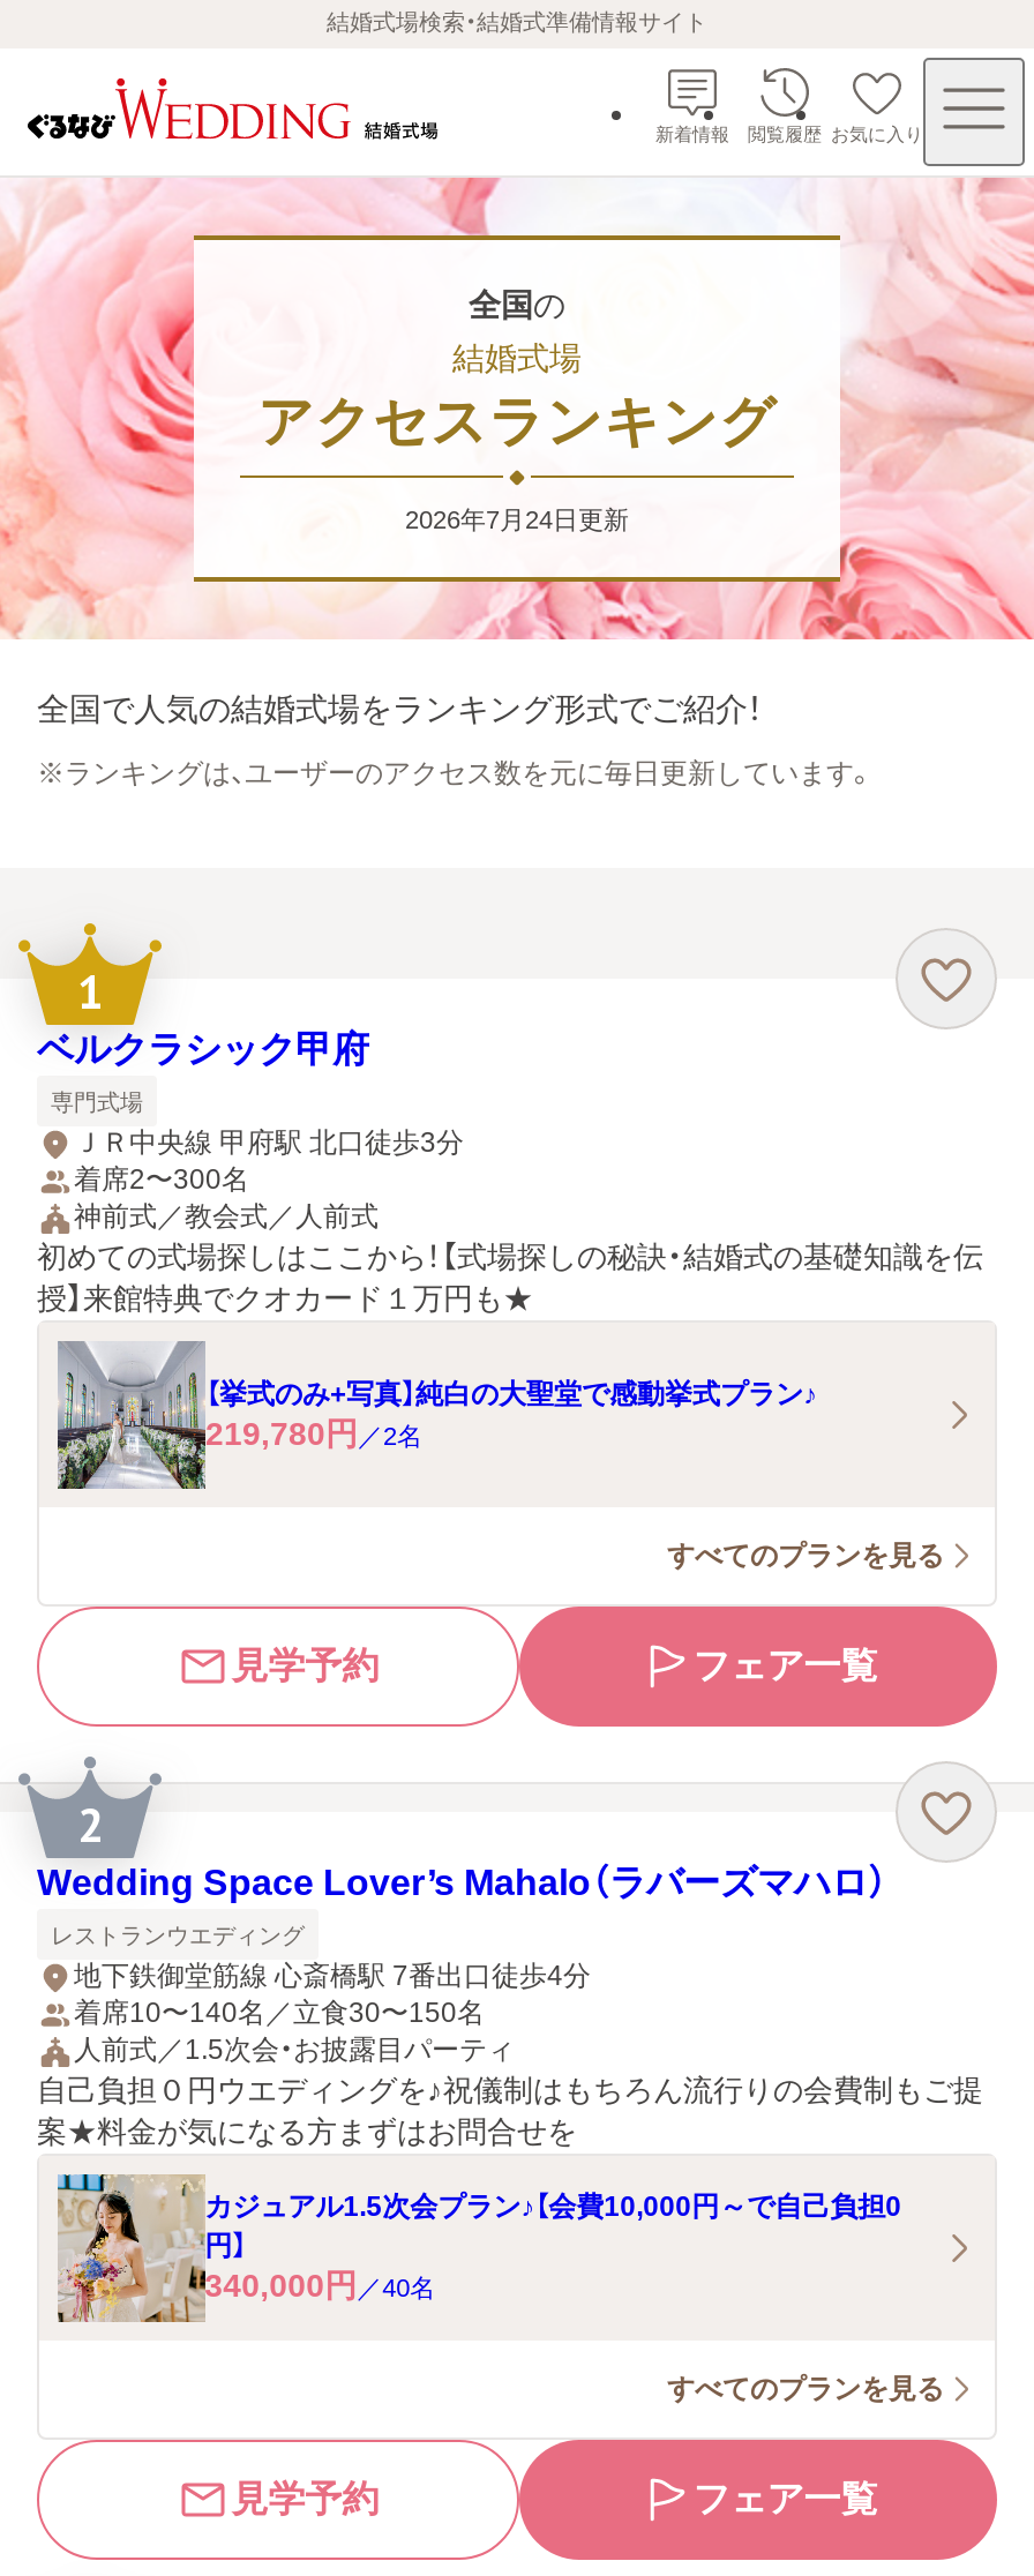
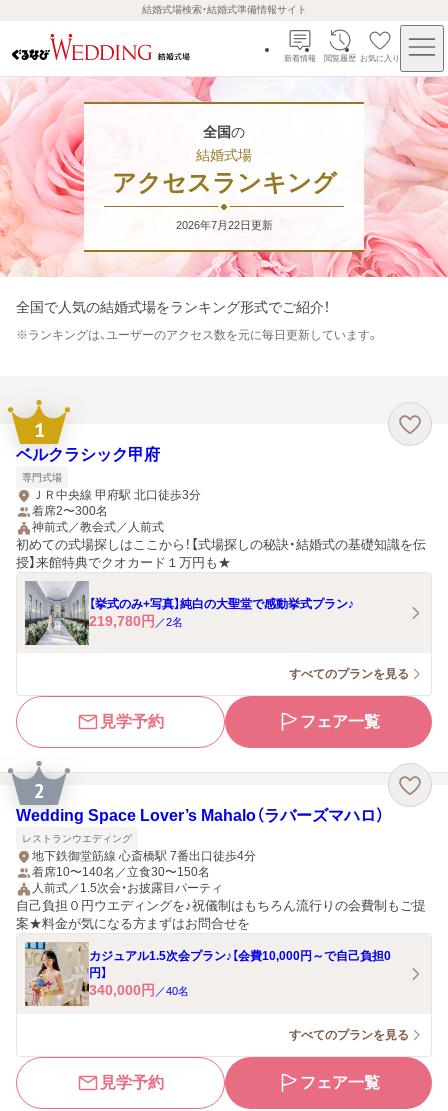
- 2026年7月24日更新
+ 2026年7月22日更新
